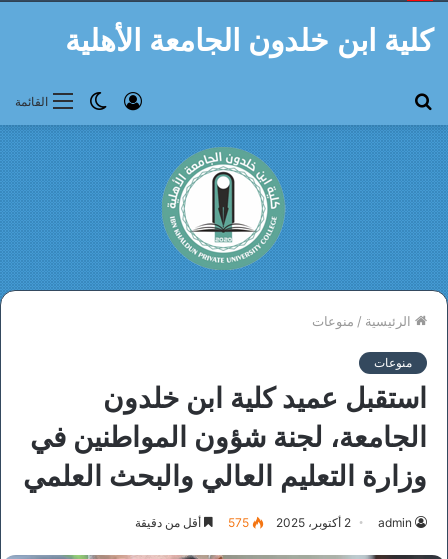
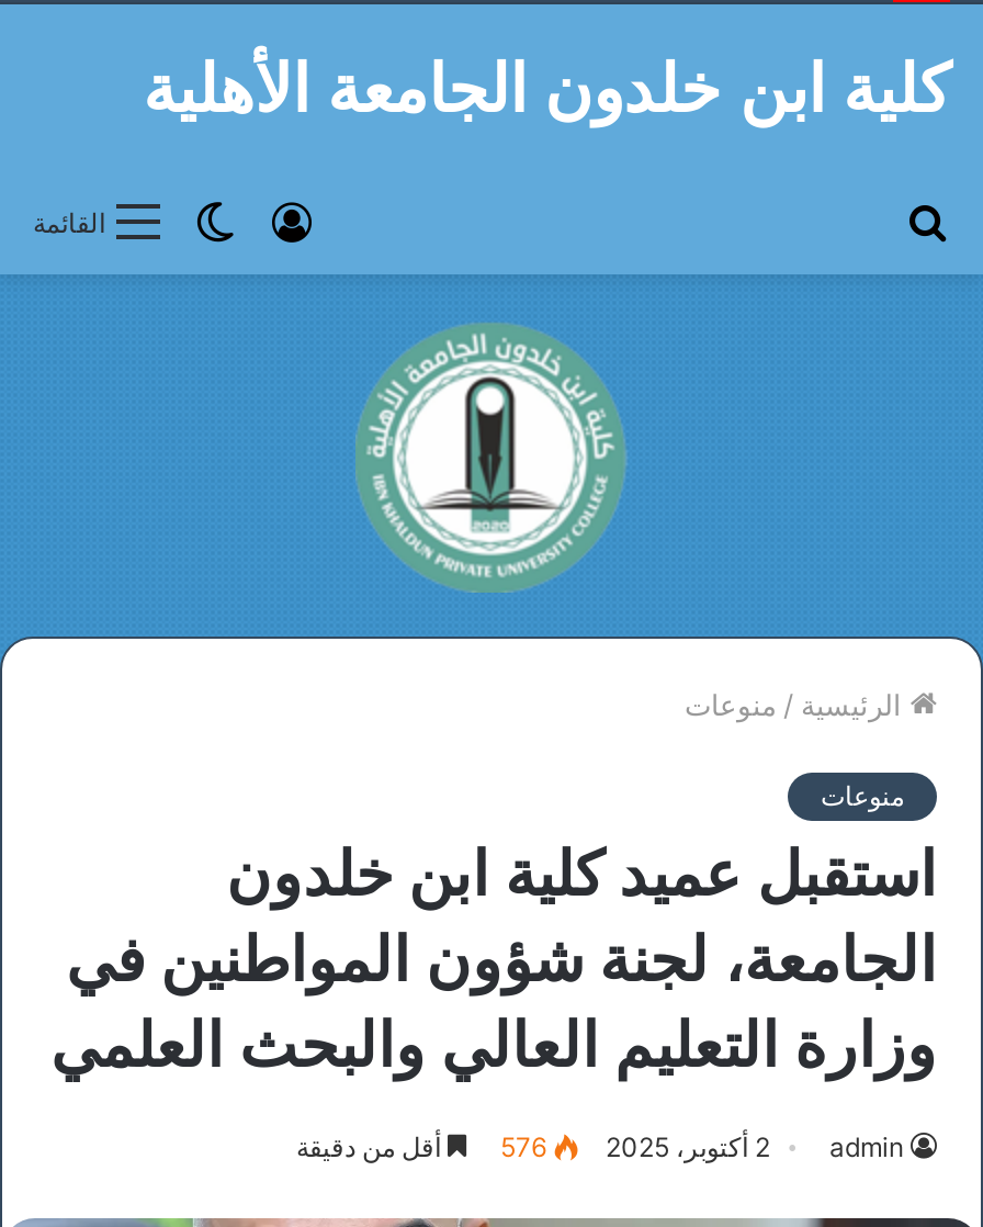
- 575
+ 576
